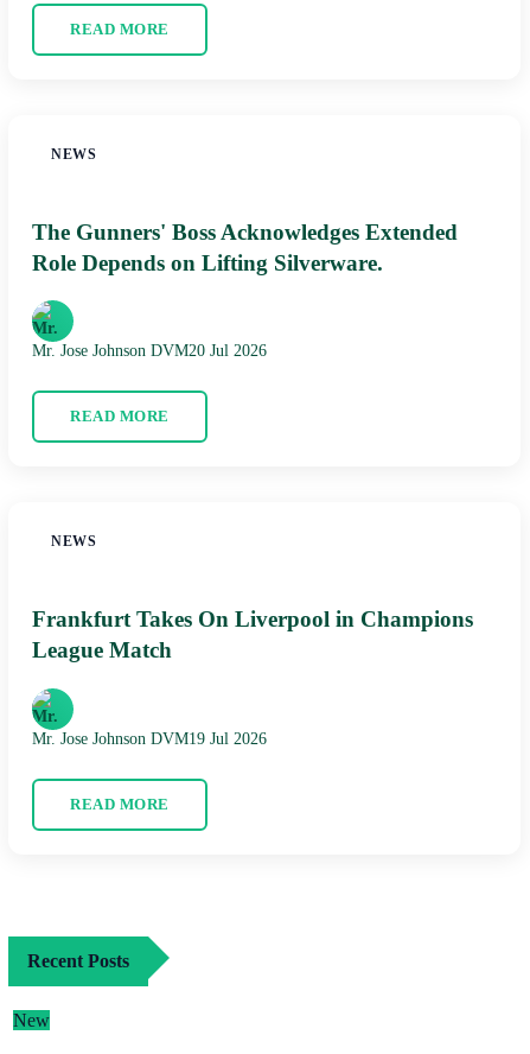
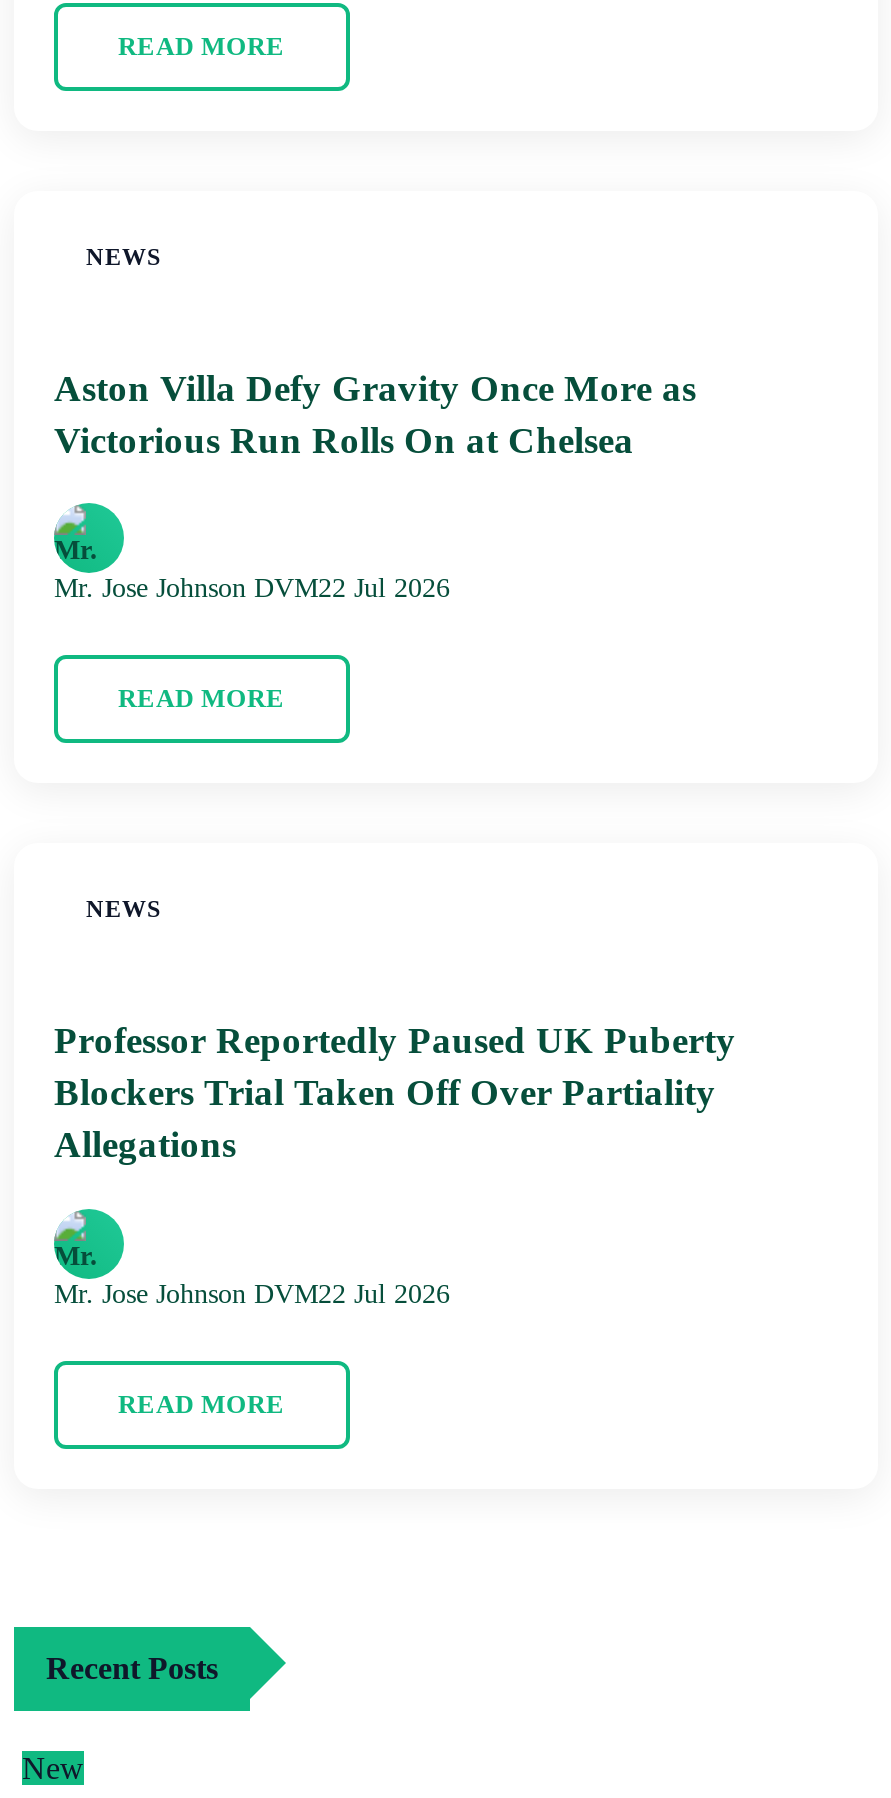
- The Gunners' Boss Acknowledges Extended
- Role Depends on Lifting Silverware.
+ Aston Villa Defy Gravity Once More as
+ Victorious Run Rolls On at Chelsea

- Mr. Jose Johnson DVM20 Jul 2026
+ Mr. Jose Johnson DVM22 Jul 2026

- Frankfurt Takes On Liverpool in Champions
- League Match
+ Professor Reportedly Paused UK Puberty
+ Blockers Trial Taken Off Over Partiality
+ Allegations

- Mr. Jose Johnson DVM19 Jul 2026
+ Mr. Jose Johnson DVM22 Jul 2026
